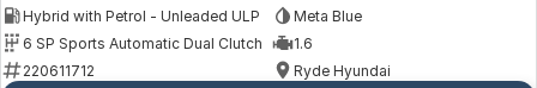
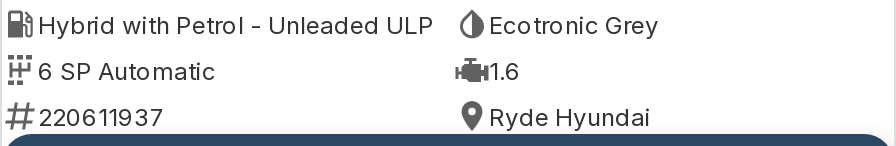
- Meta Blue
+ Ecotronic Grey

- 6 SP Sports Automatic Dual Clutch
+ 6 SP Automatic

- 220611712
+ 220611937
